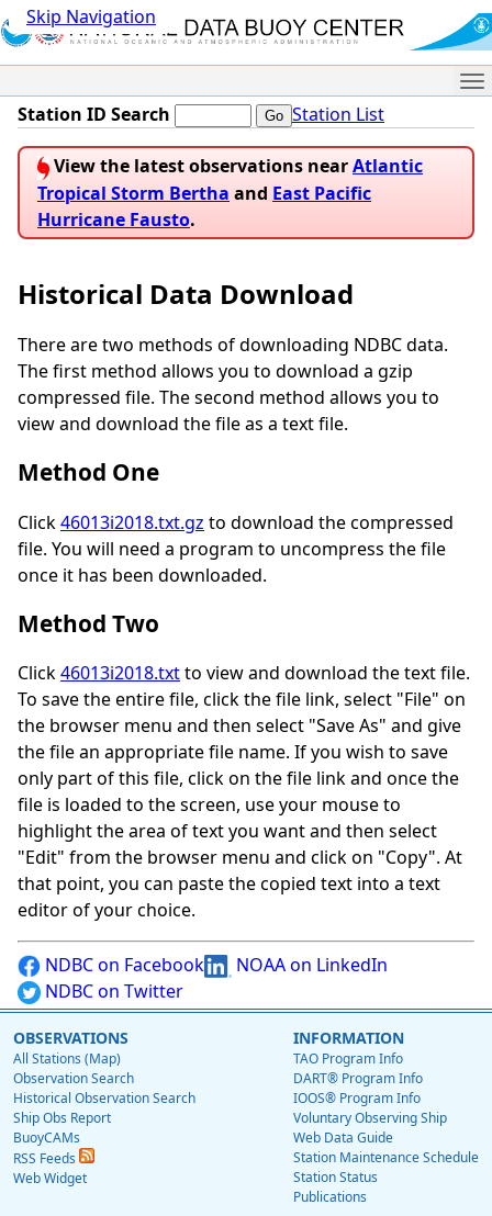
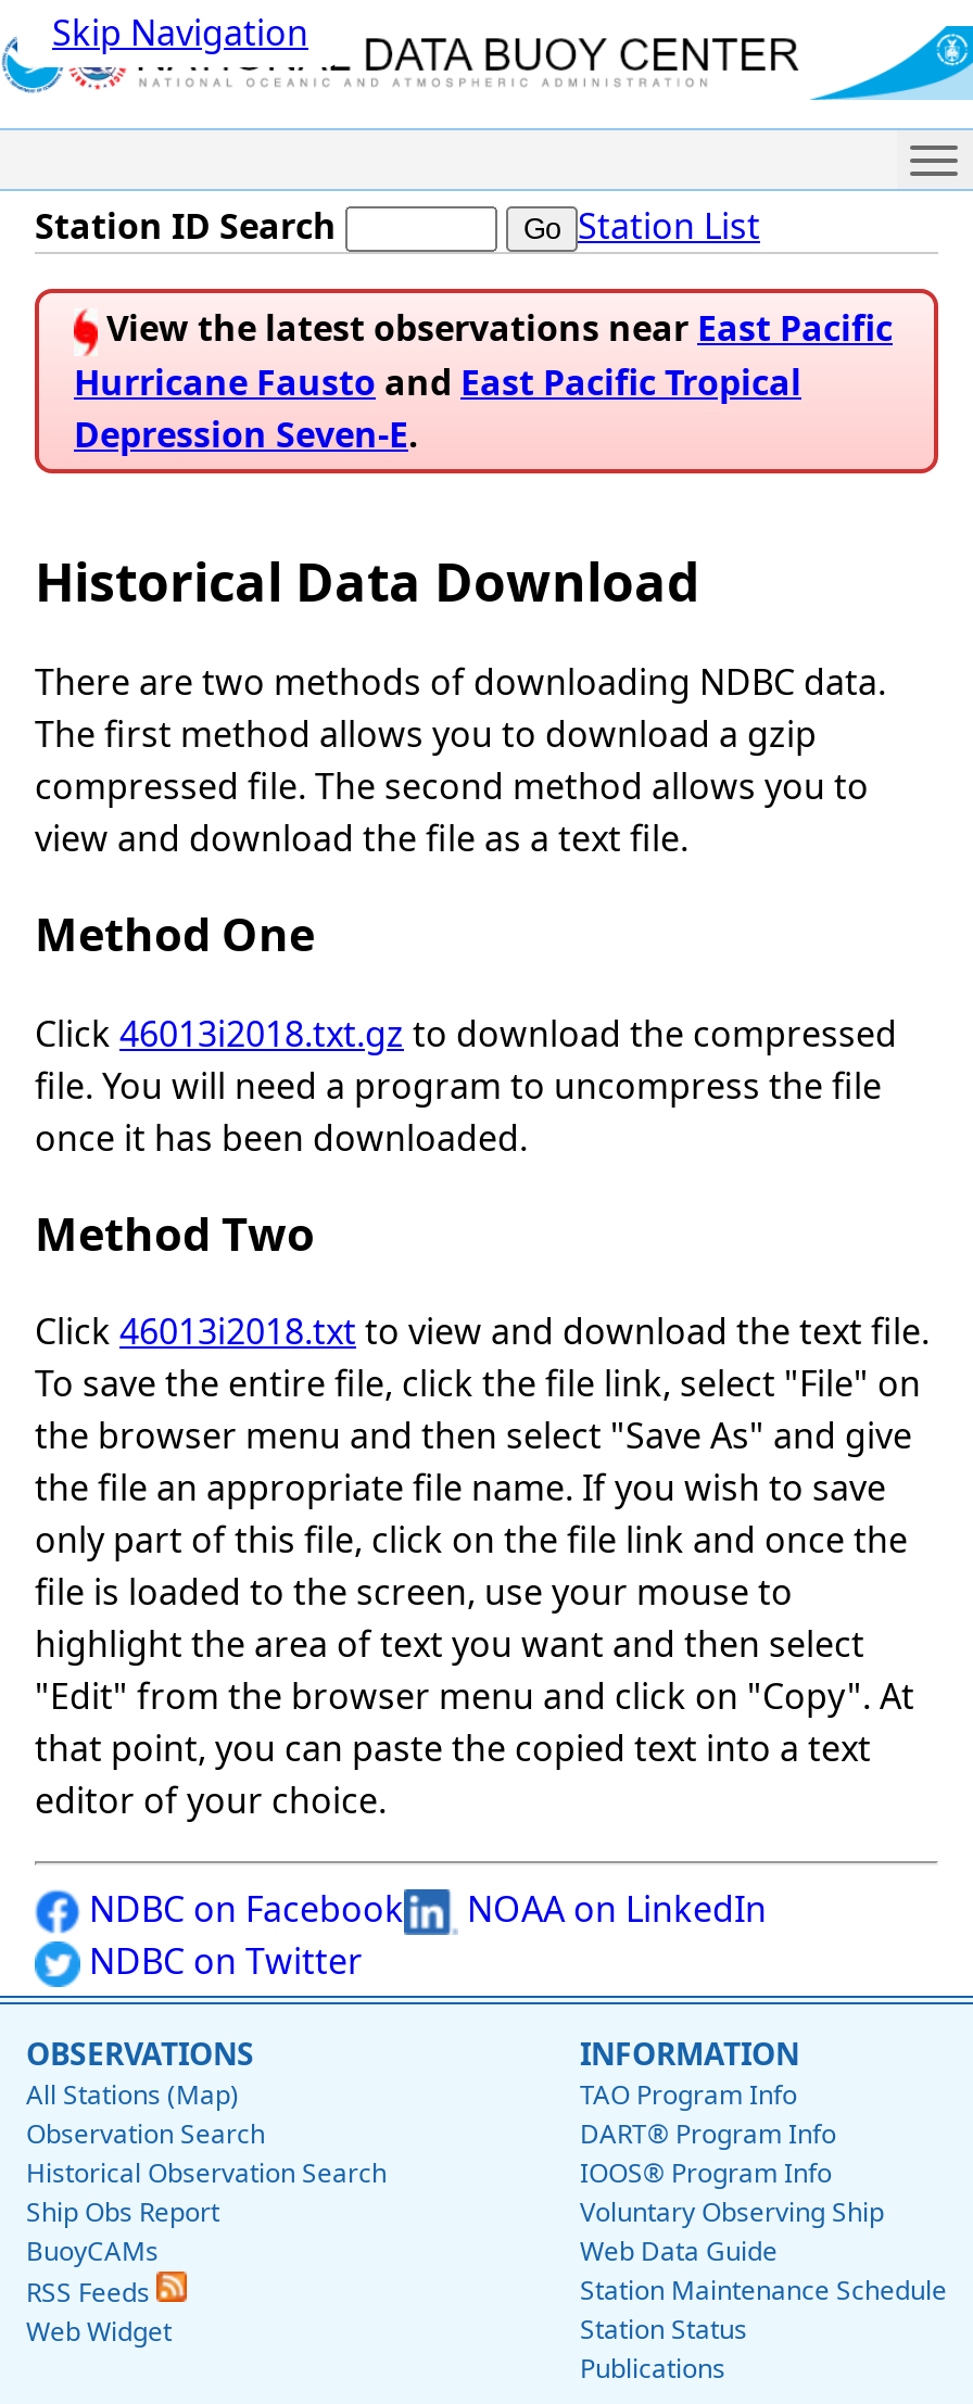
- View the latest observations near Atlantic
- Tropical Storm Bertha and East Pacific
- Hurricane Fausto.
+ View the latest observations near East Pacific
+ Hurricane Fausto and East Pacific Tropical
+ Depression Seven-E.
